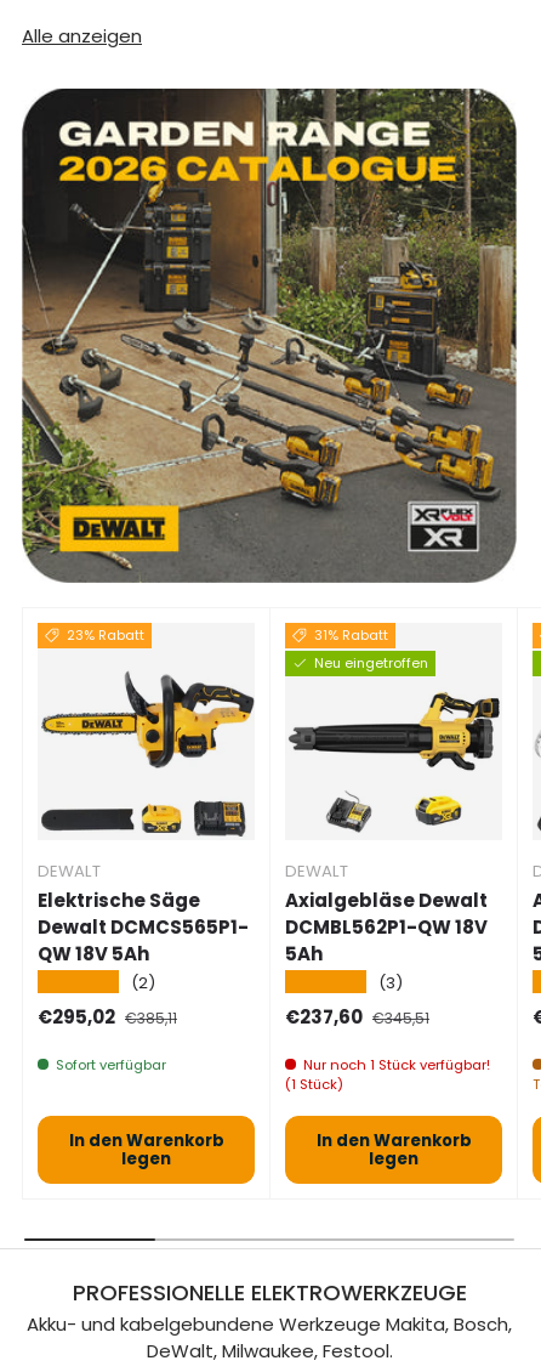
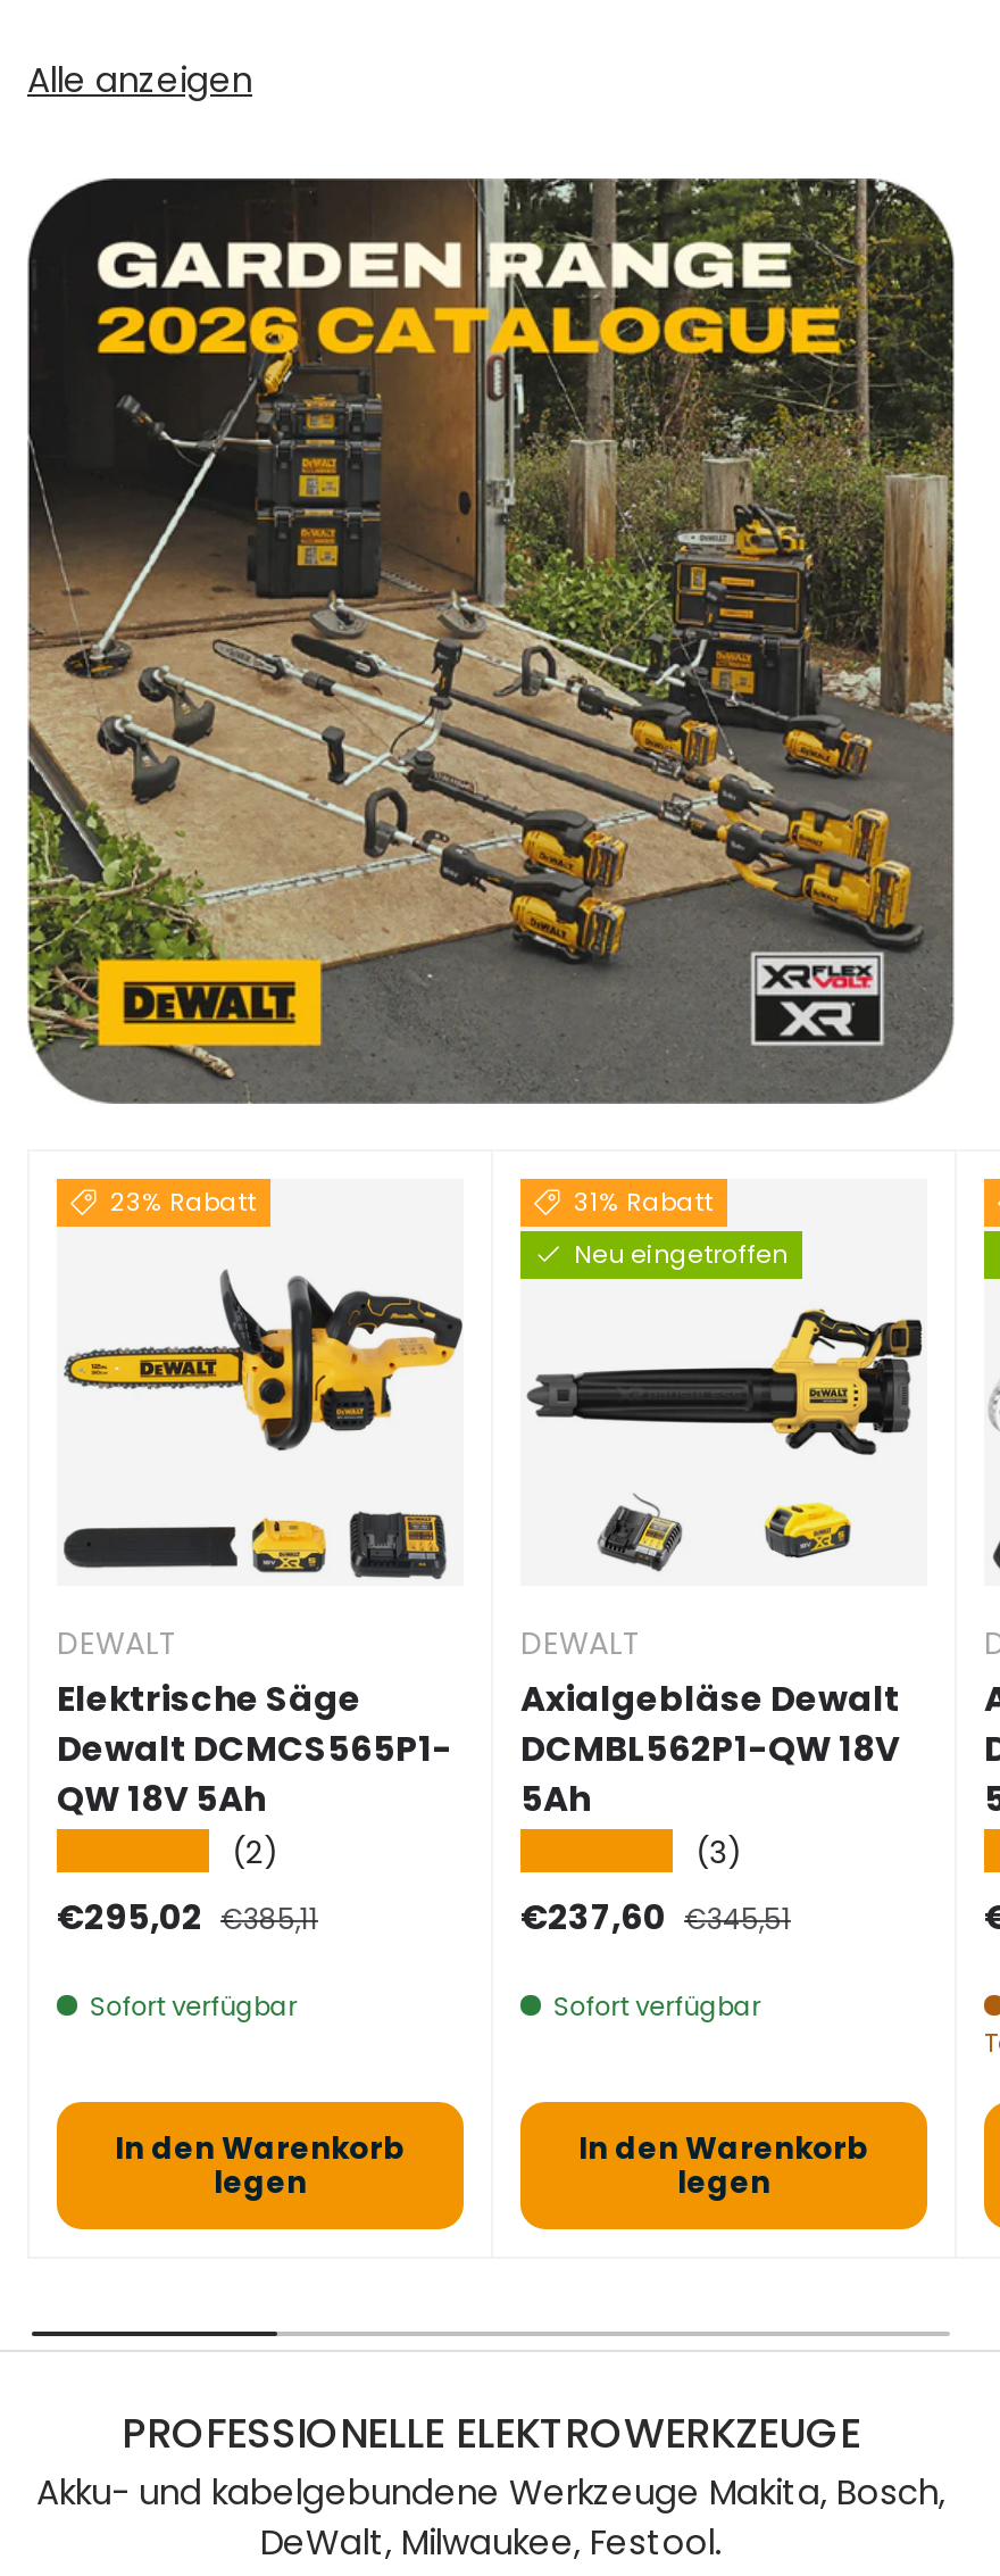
- Nur noch 1 Stück verfügbar!
- (1 Stück)
+ Sofort verfügbar
